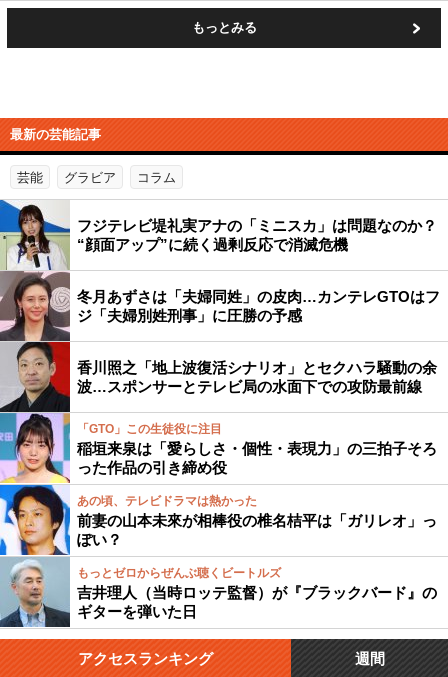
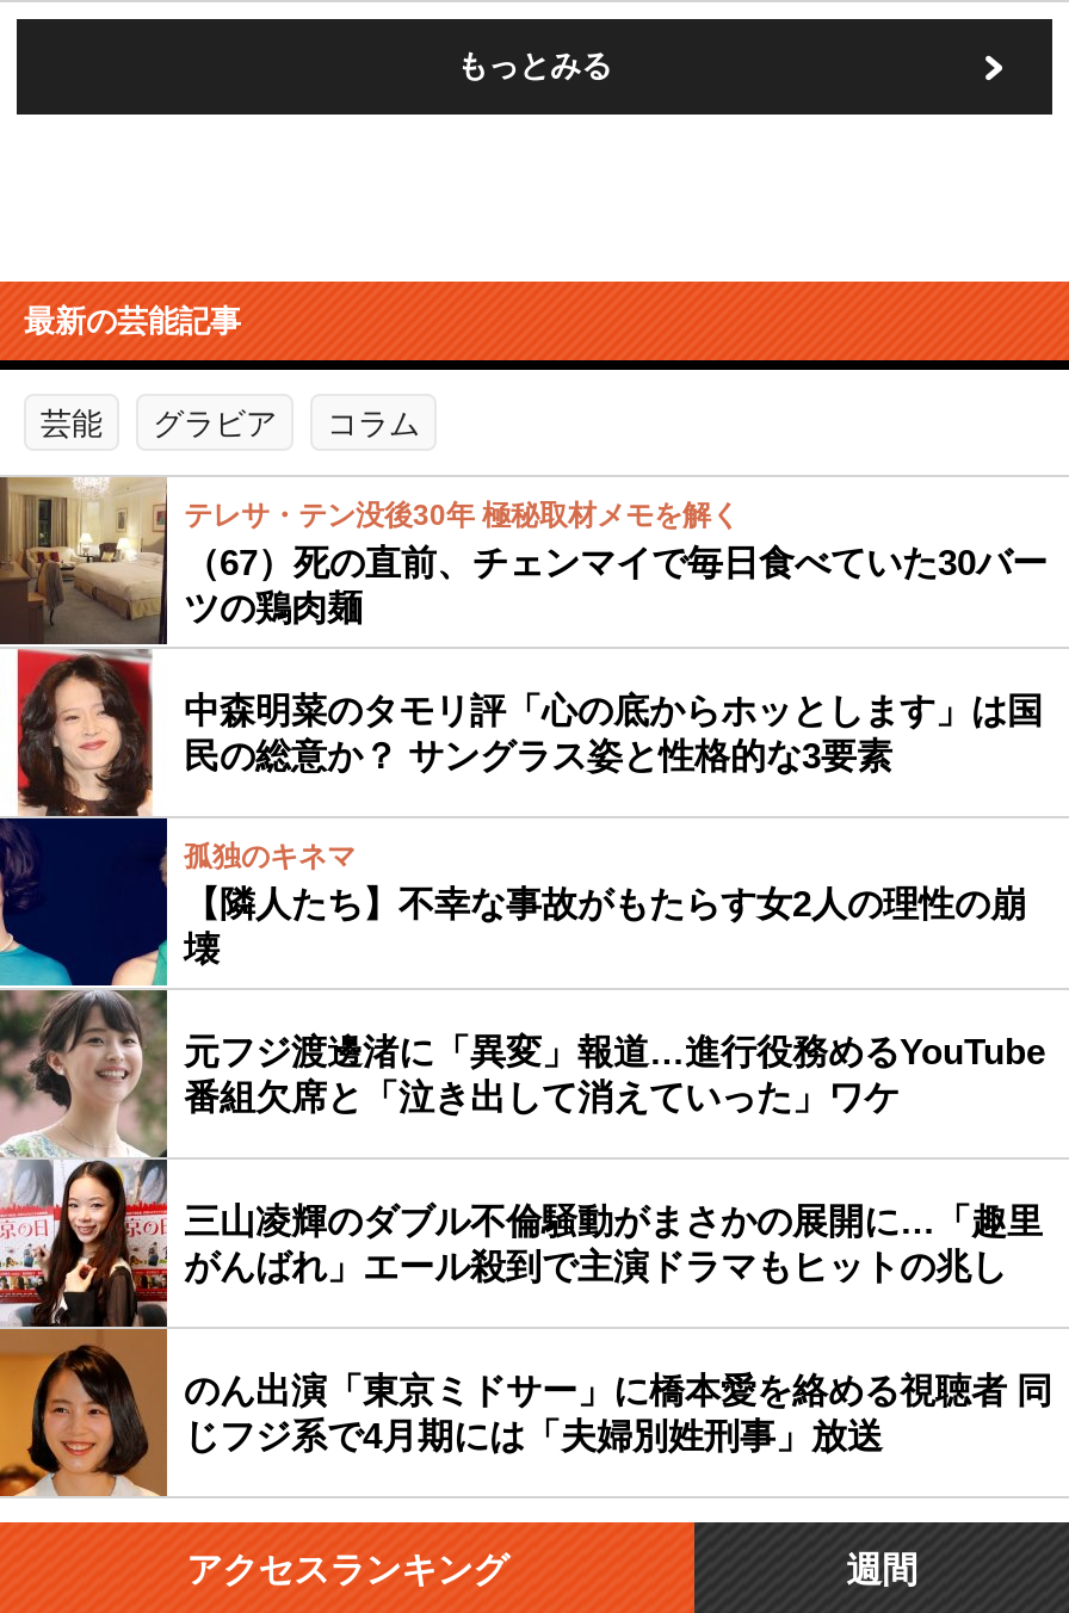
- [image]
- フジテレビ堤礼実アナの「ミニスカ」は問題なのか？
- “顔面アップ”に続く過剰反応で消滅危機
+ [image]
+ テレサ・テン没後30年 極秘取材メモを解く
+ （67）死の直前、チェンマイで毎日食べていた30バー
+ ツの鶏肉麺

- 冬月あずさは「夫婦同姓」の皮肉…カンテレGTOはフ
- ジ「夫婦別姓刑事」に圧勝の予感
+ 中森明菜のタモリ評「心の底からホッとします」は国
+ 民の総意か？ サングラス姿と性格的な3要素

- 香川照之「地上波復活シナリオ」とセクハラ騒動の余
- 波…スポンサーとテレビ局の水面下での攻防最前線
+ 孤独のキネマ
+ 【隣人たち】不幸な事故がもたらす女2人の理性の崩
+ 壊

- 「GTO」この生徒役に注目
- 稲垣来泉は「愛らしさ・個性・表現力」の三拍子そろ
- った作品の引き締め役
+ 元フジ渡邊渚に「異変」報道…進行役務めるYouTube
+ 番組欠席と「泣き出して消えていった」ワケ

- あの頃、テレビドラマは熱かった
- 前妻の山本未來が相棒役の椎名桔平は「ガリレオ」っ
- ぽい？
+ 三山凌輝のダブル不倫騒動がまさかの展開に…「趣里
+ がんばれ」エール殺到で主演ドラマもヒットの兆し

- もっとゼロからぜんぶ聴くビートルズ
- 吉井理人（当時ロッテ監督）が『ブラックバード』の
- ギターを弾いた日
+ のん出演「東京ミドサー」に橋本愛を絡める視聴者 同
+ じフジ系で4月期には「夫婦別姓刑事」放送
